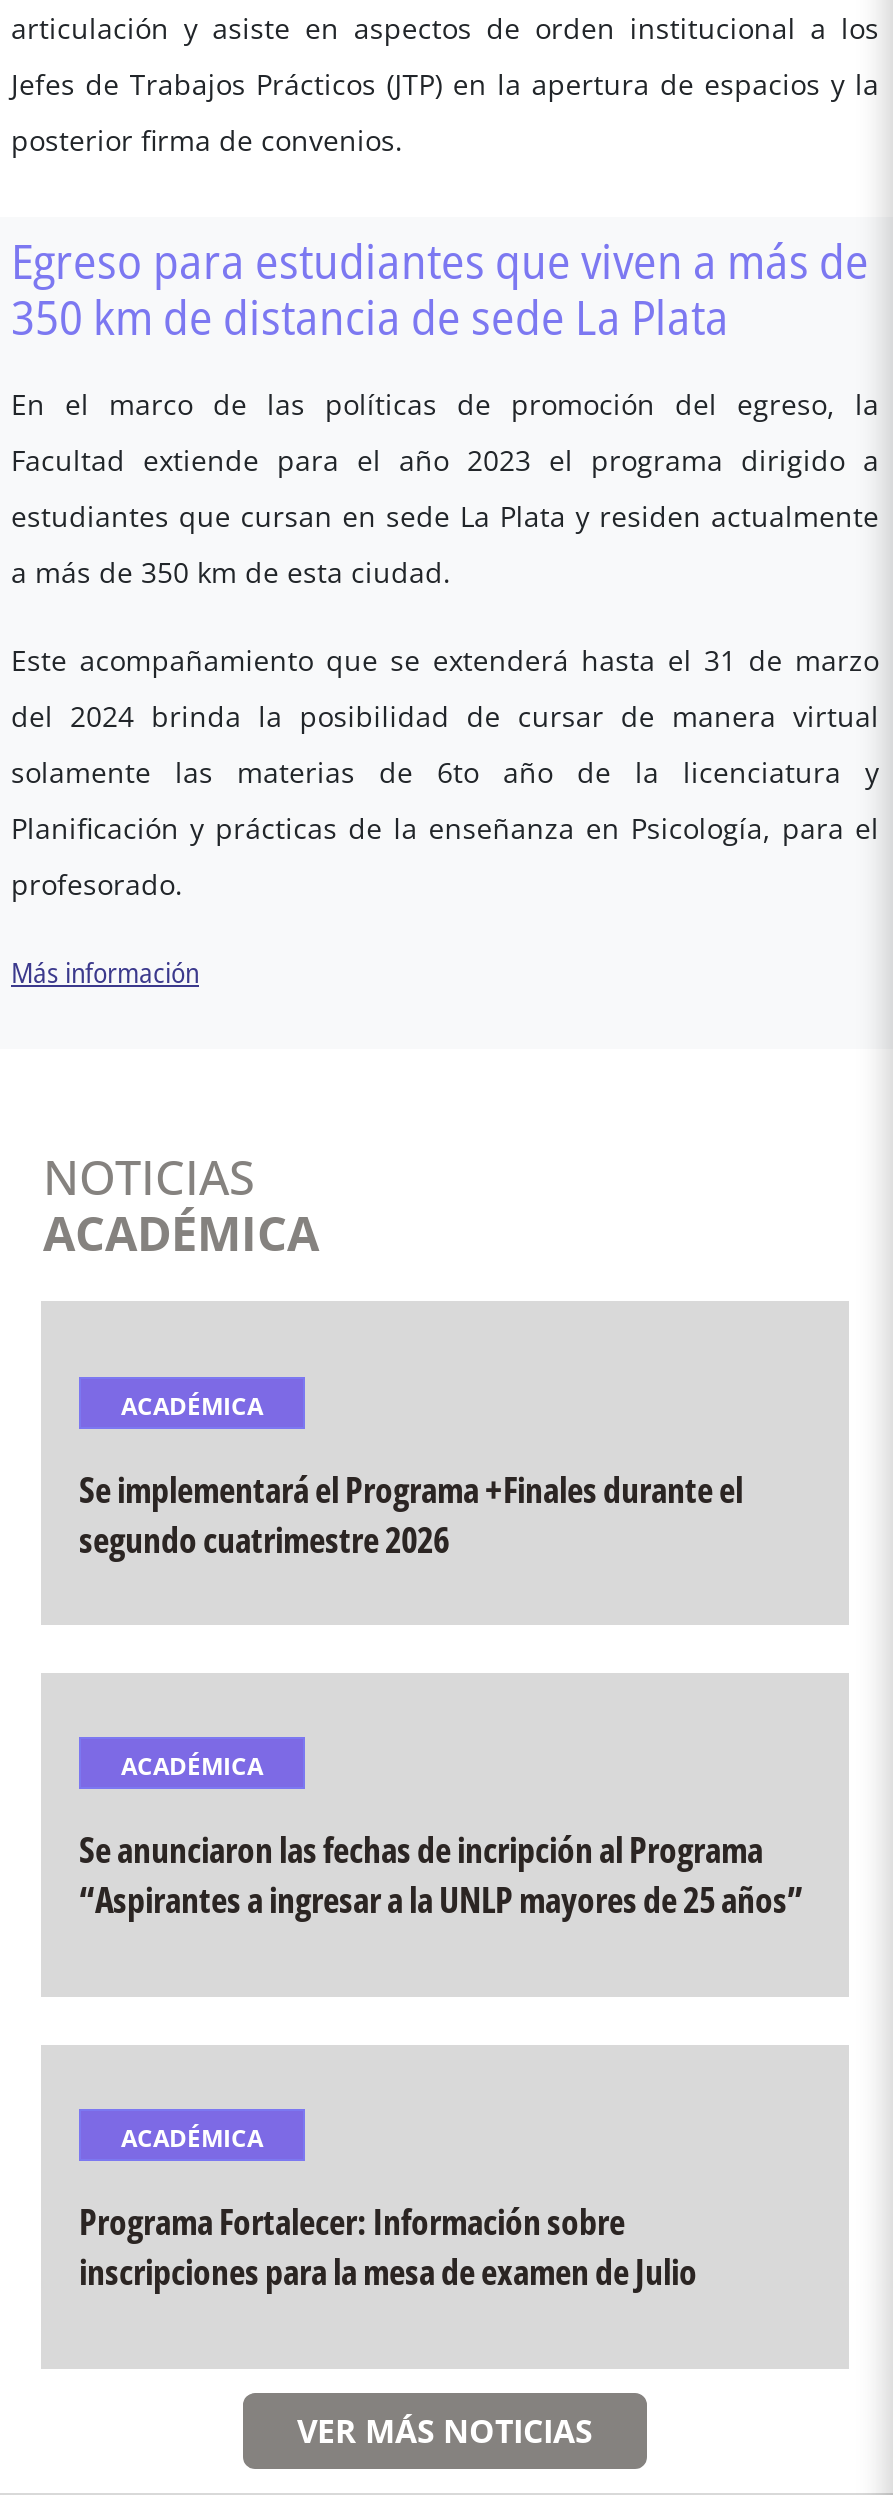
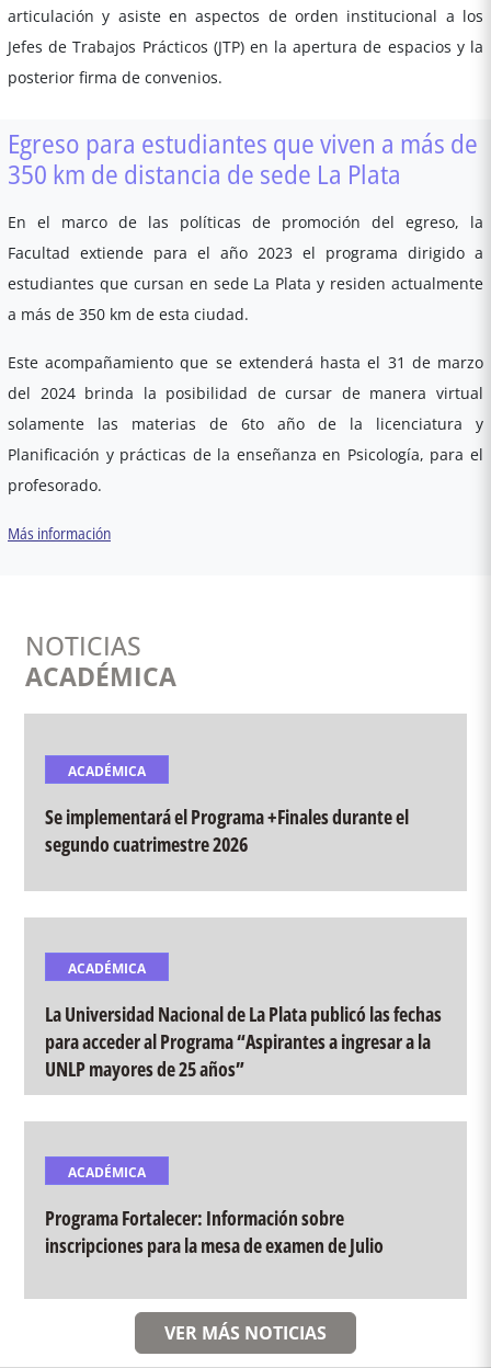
- Se anunciaron las fechas de incripción al Programa
- “Aspirantes a ingresar a la UNLP mayores de 25 años”
+ La Universidad Nacional de La Plata publicó las fechas
+ para acceder al Programa “Aspirantes a ingresar a la
+ UNLP mayores de 25 años”
